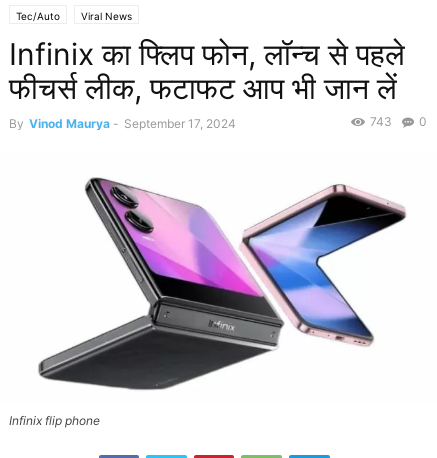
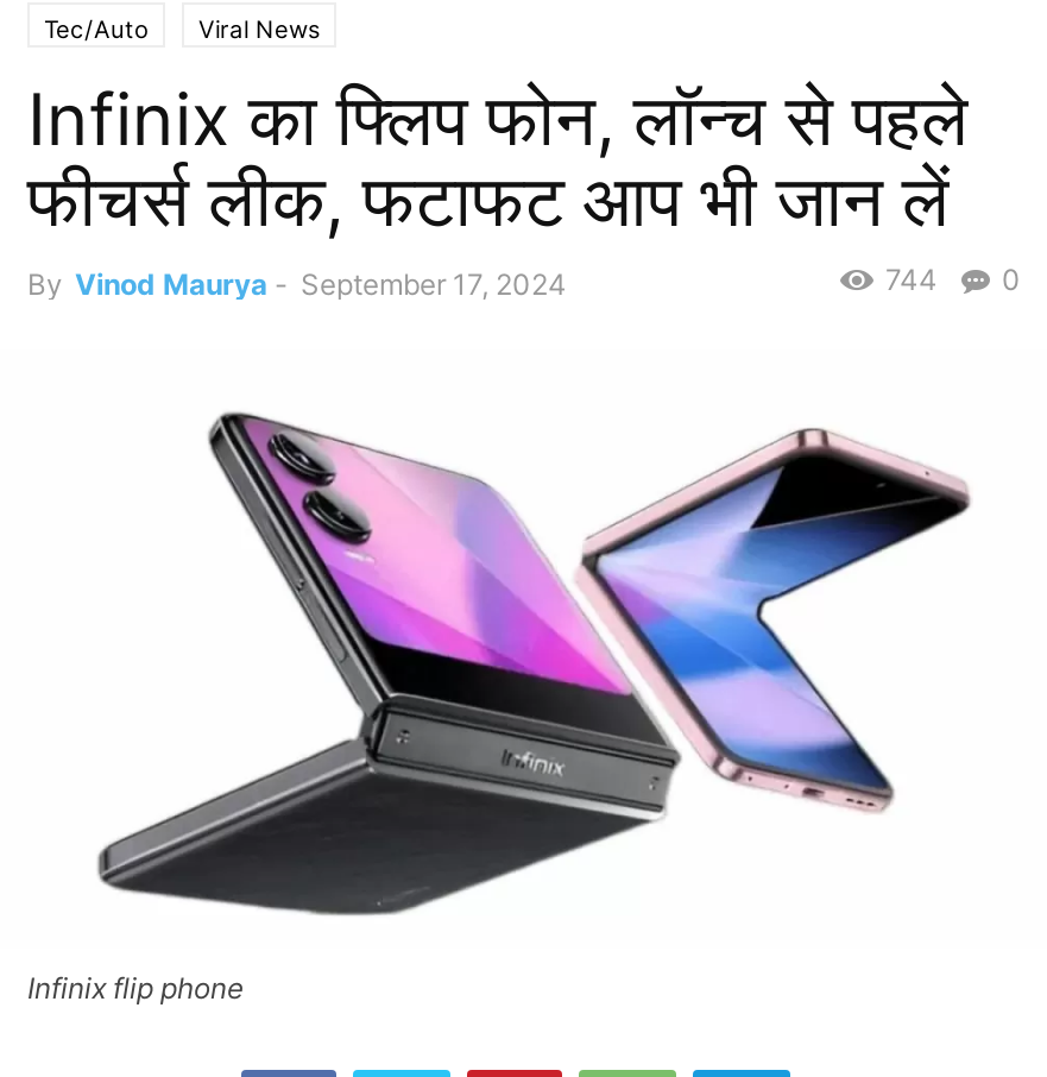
- 743 0
+ 744 0
